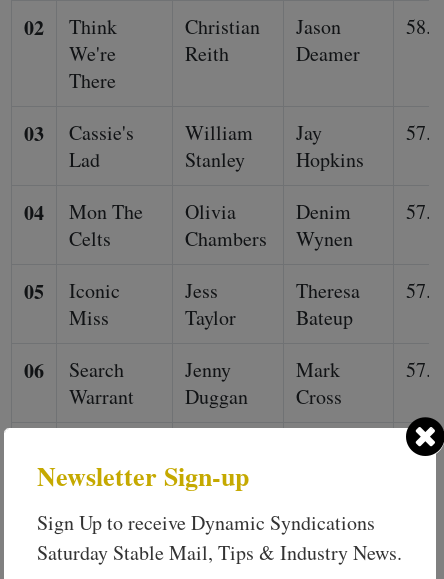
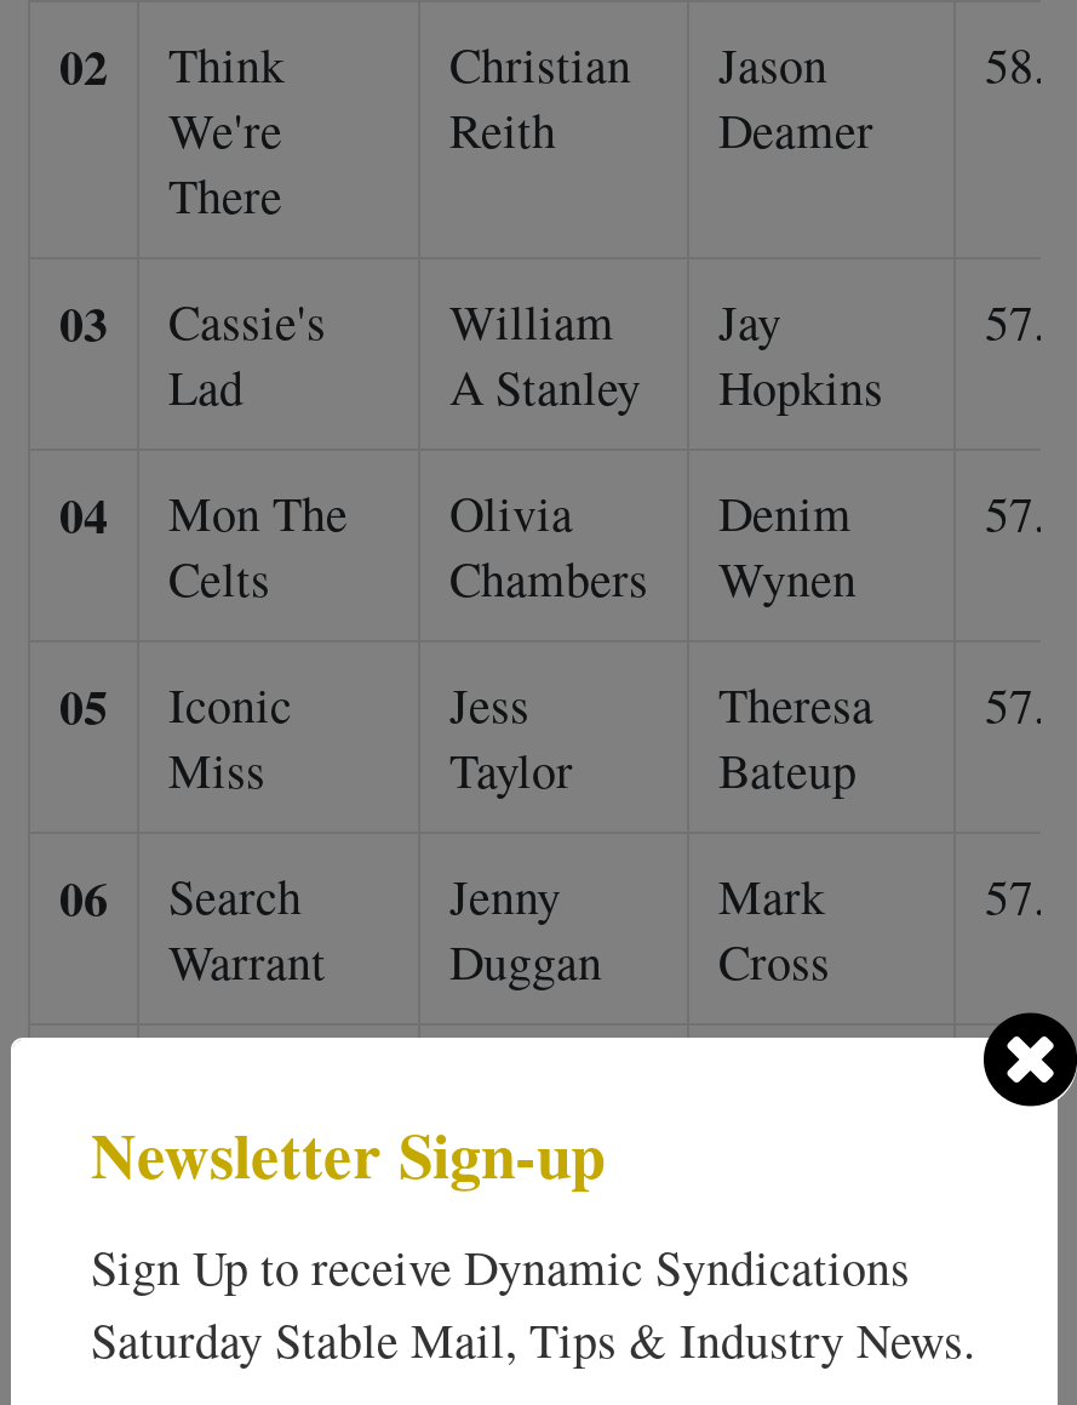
- Stanley
+ A Stanley
